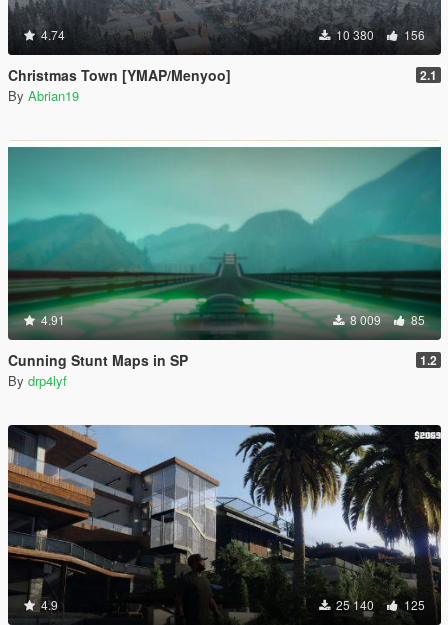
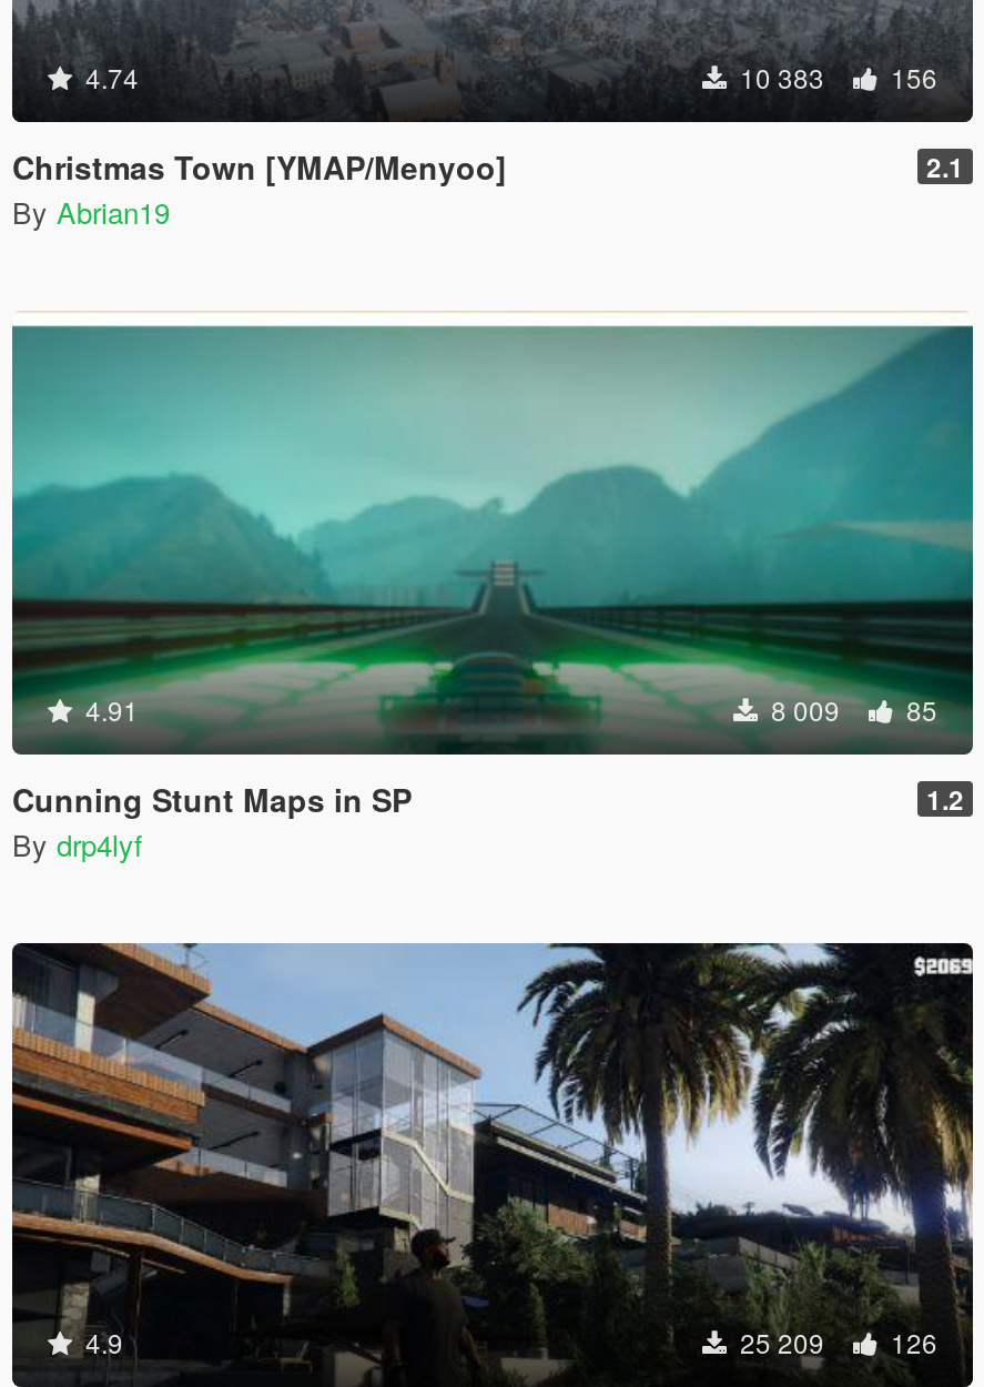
- 10 380 156
+ 10 383 156

- 25 140
+ 25 209

- 125
+ 126
